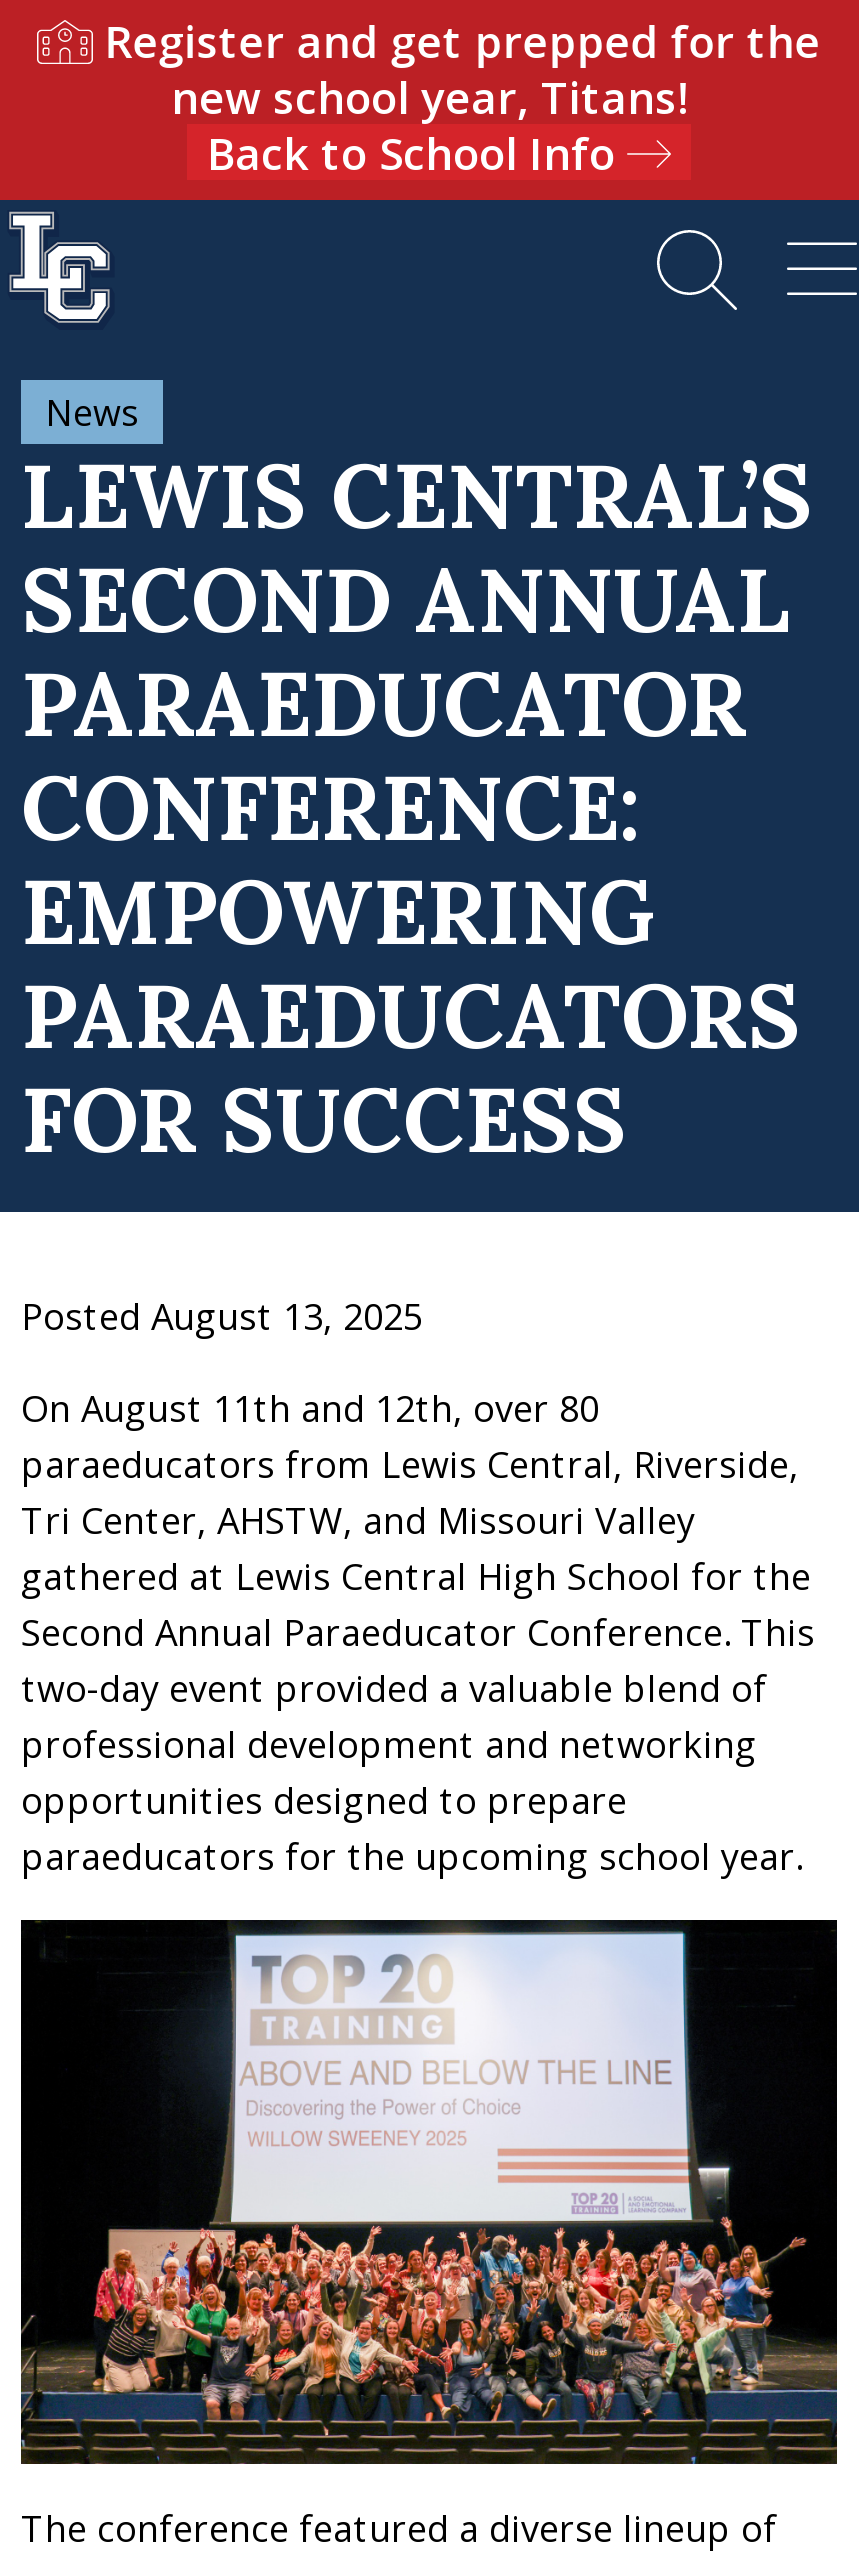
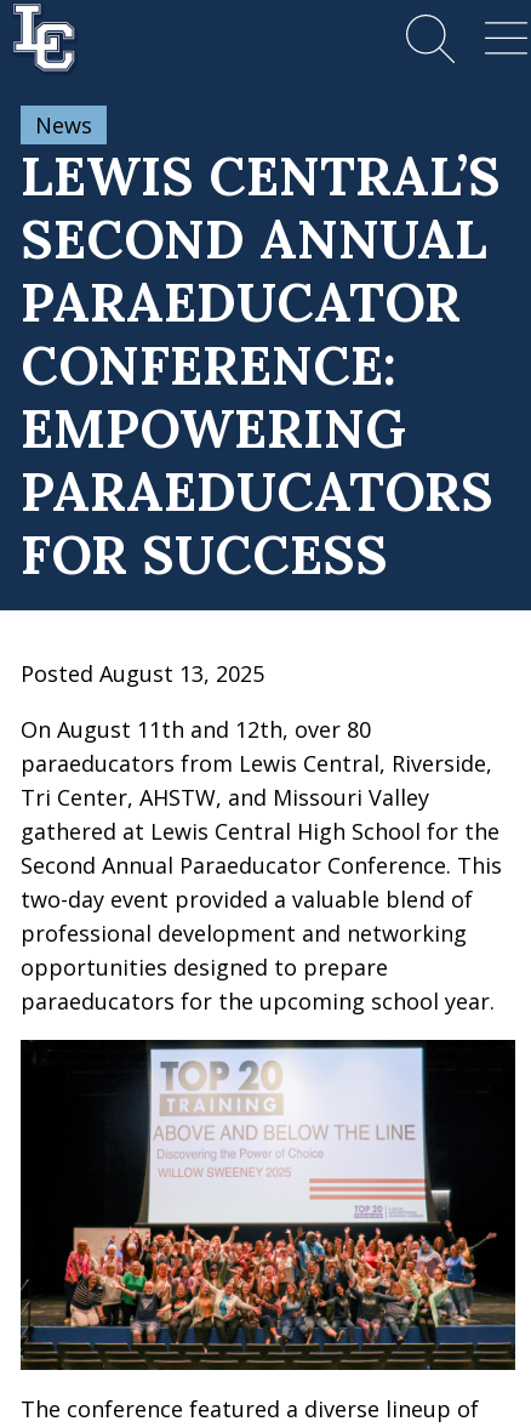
- Register and get prepped for the
- new school year, Titans!
- Back to School Info
